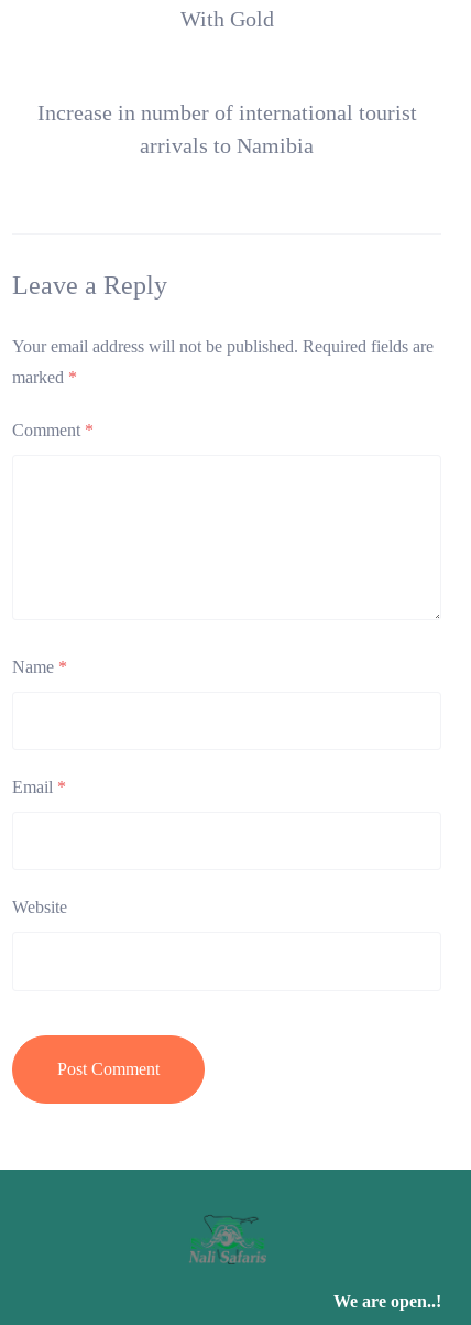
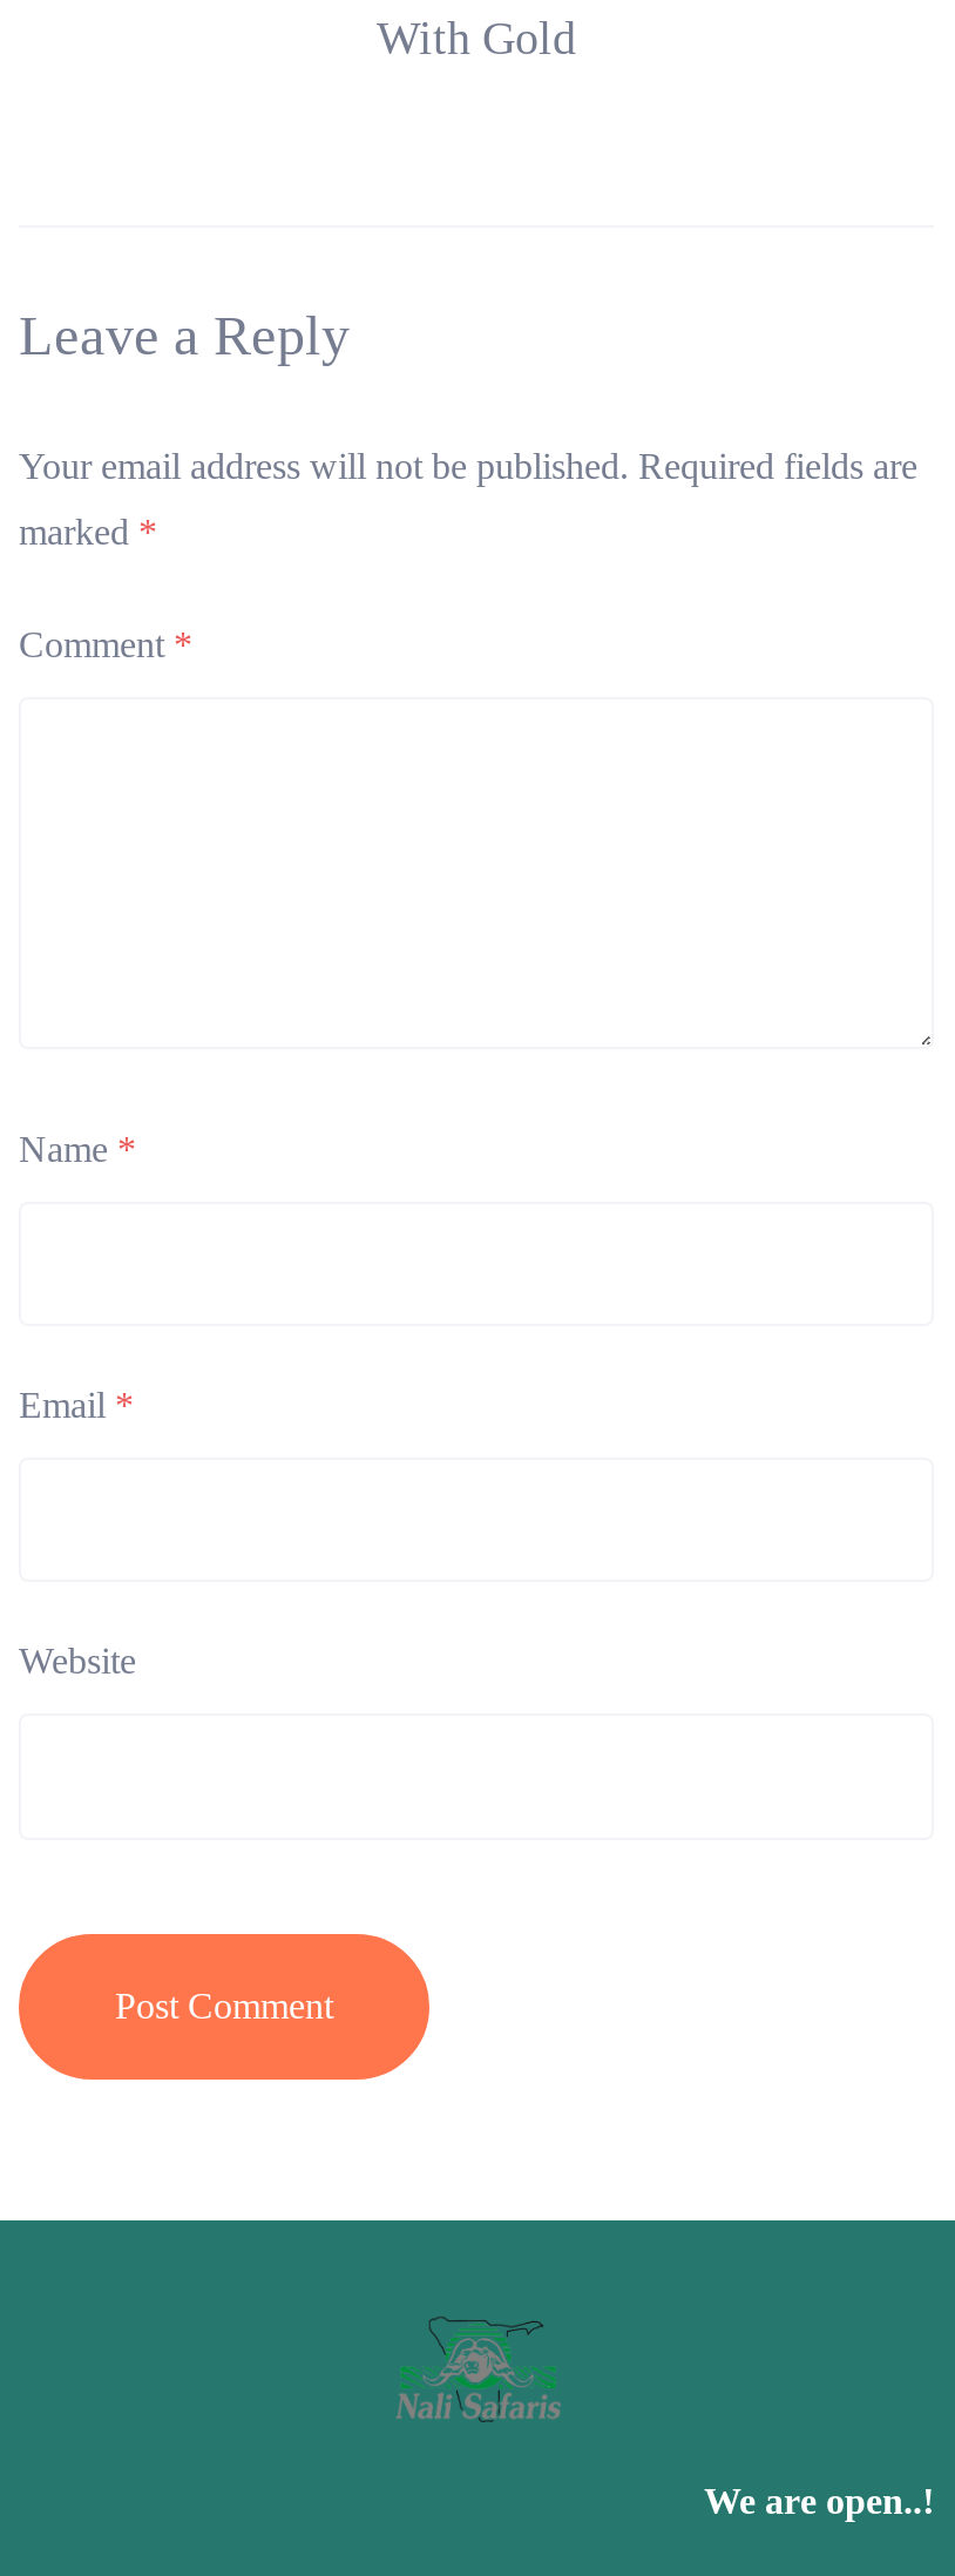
- Increase in number of international tourist
- arrivals to Namibia
